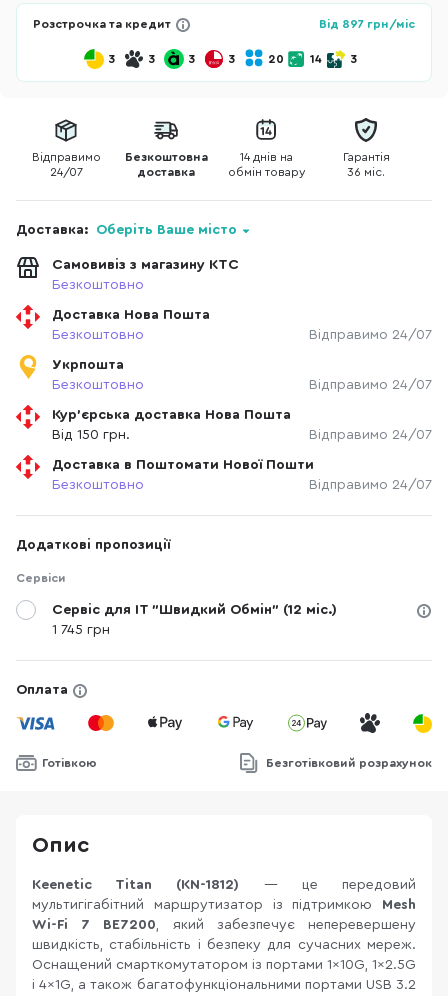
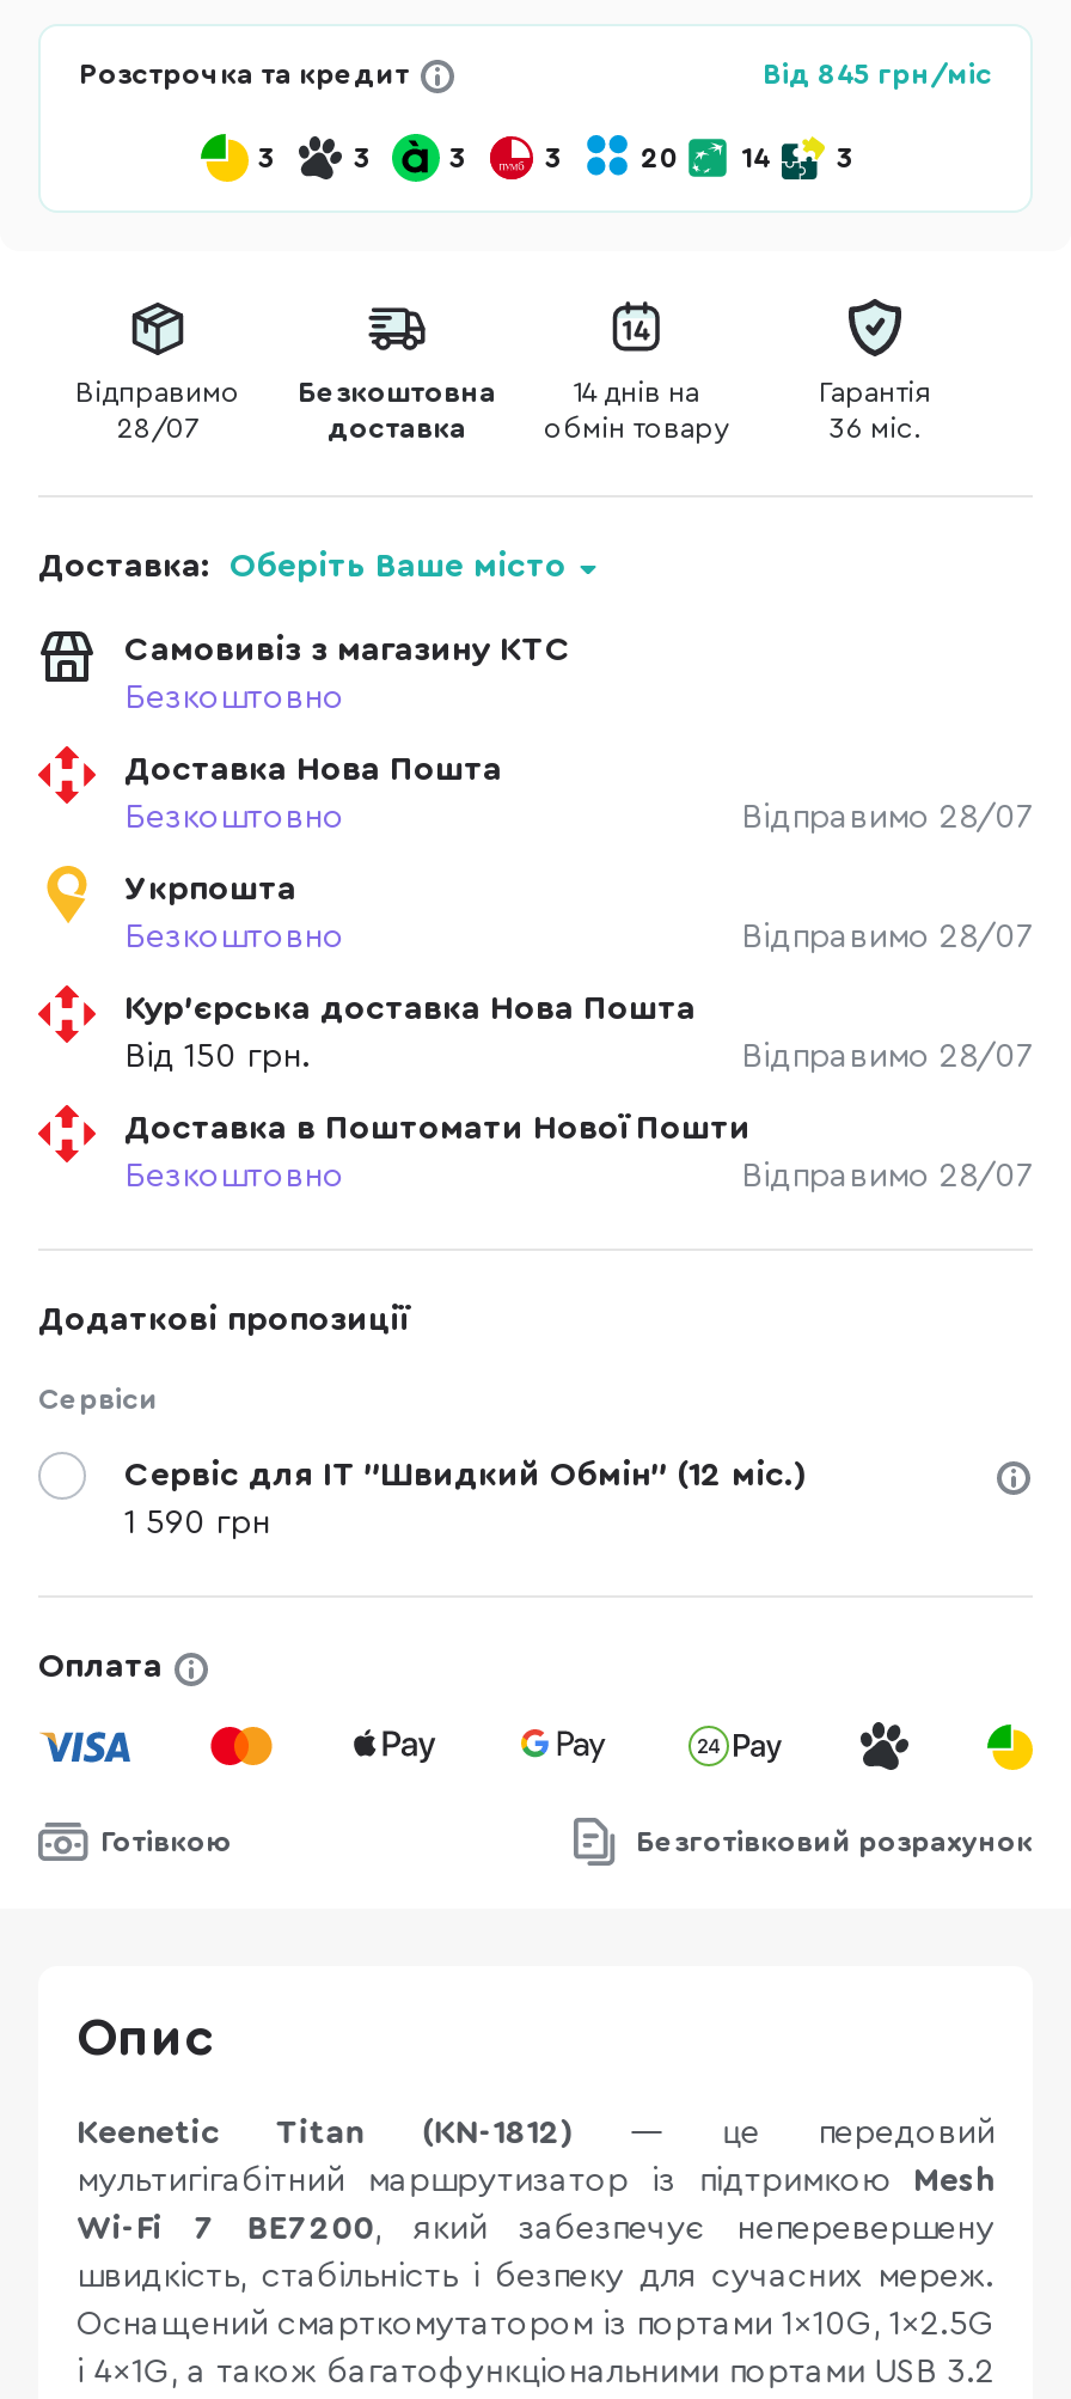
- Від 897 грн/міс
+ Від 845 грн/міс

- 24/07
+ 28/07

- Відправимо 24/07
+ Відправимо 28/07

- Відправимо 24/07
+ Відправимо 28/07

- Відправимо 24/07
+ Відправимо 28/07

- Відправимо 24/07
+ Відправимо 28/07

- 1 745 грн
+ 1 590 грн
